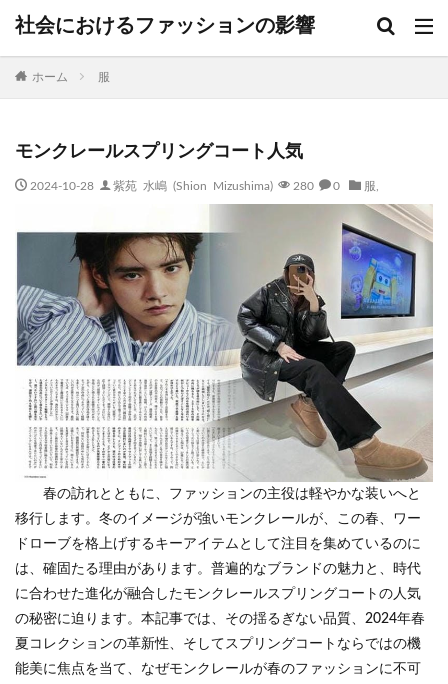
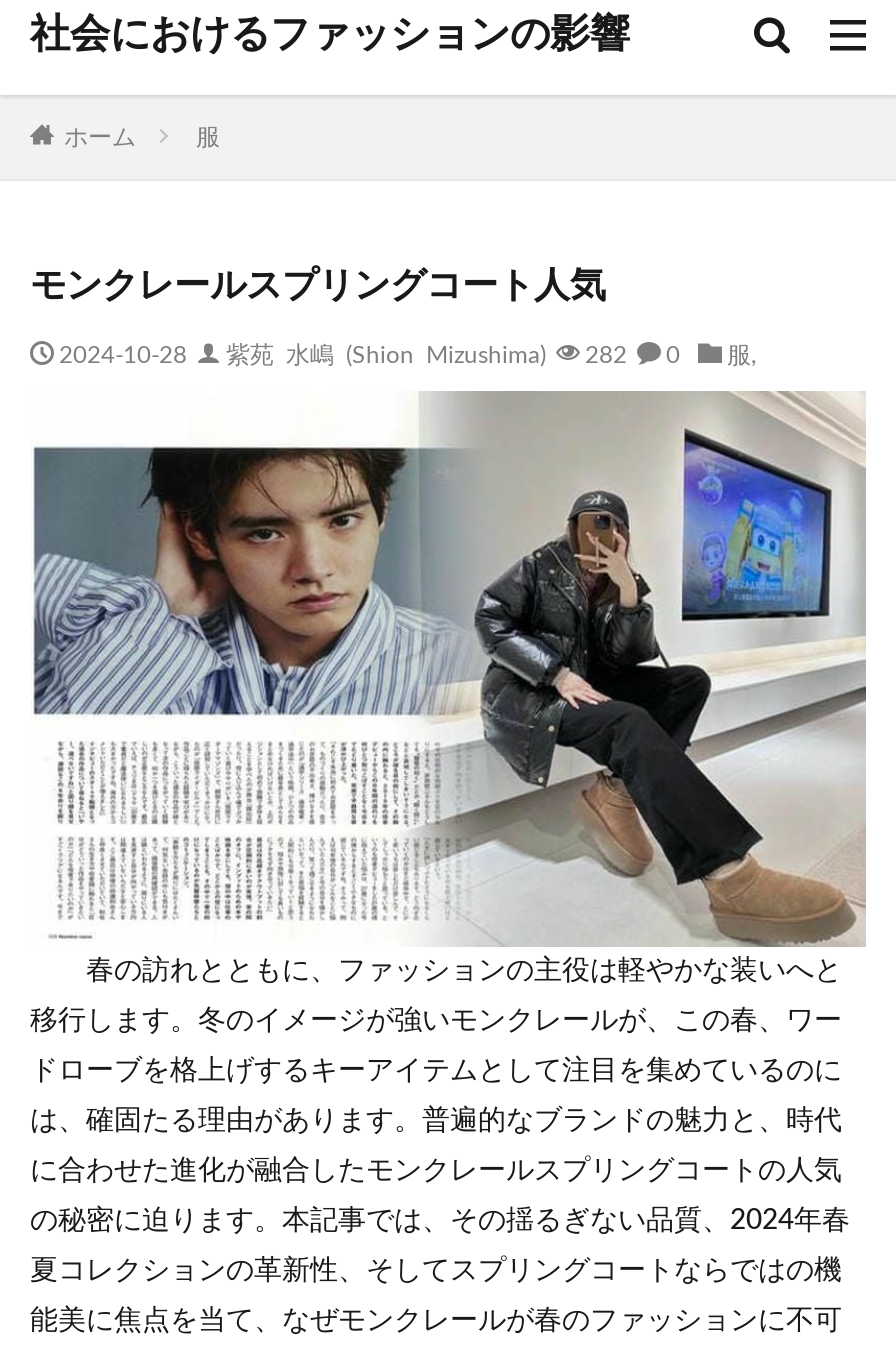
- 2024-10-28 紫苑 水嶋 (Shion Mizushima) 280 0 服,
+ 2024-10-28 紫苑 水嶋 (Shion Mizushima) 282 0 服,
